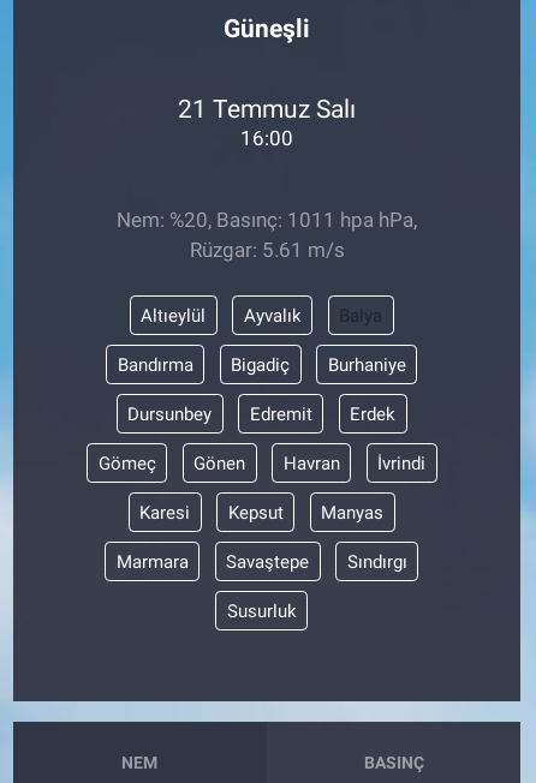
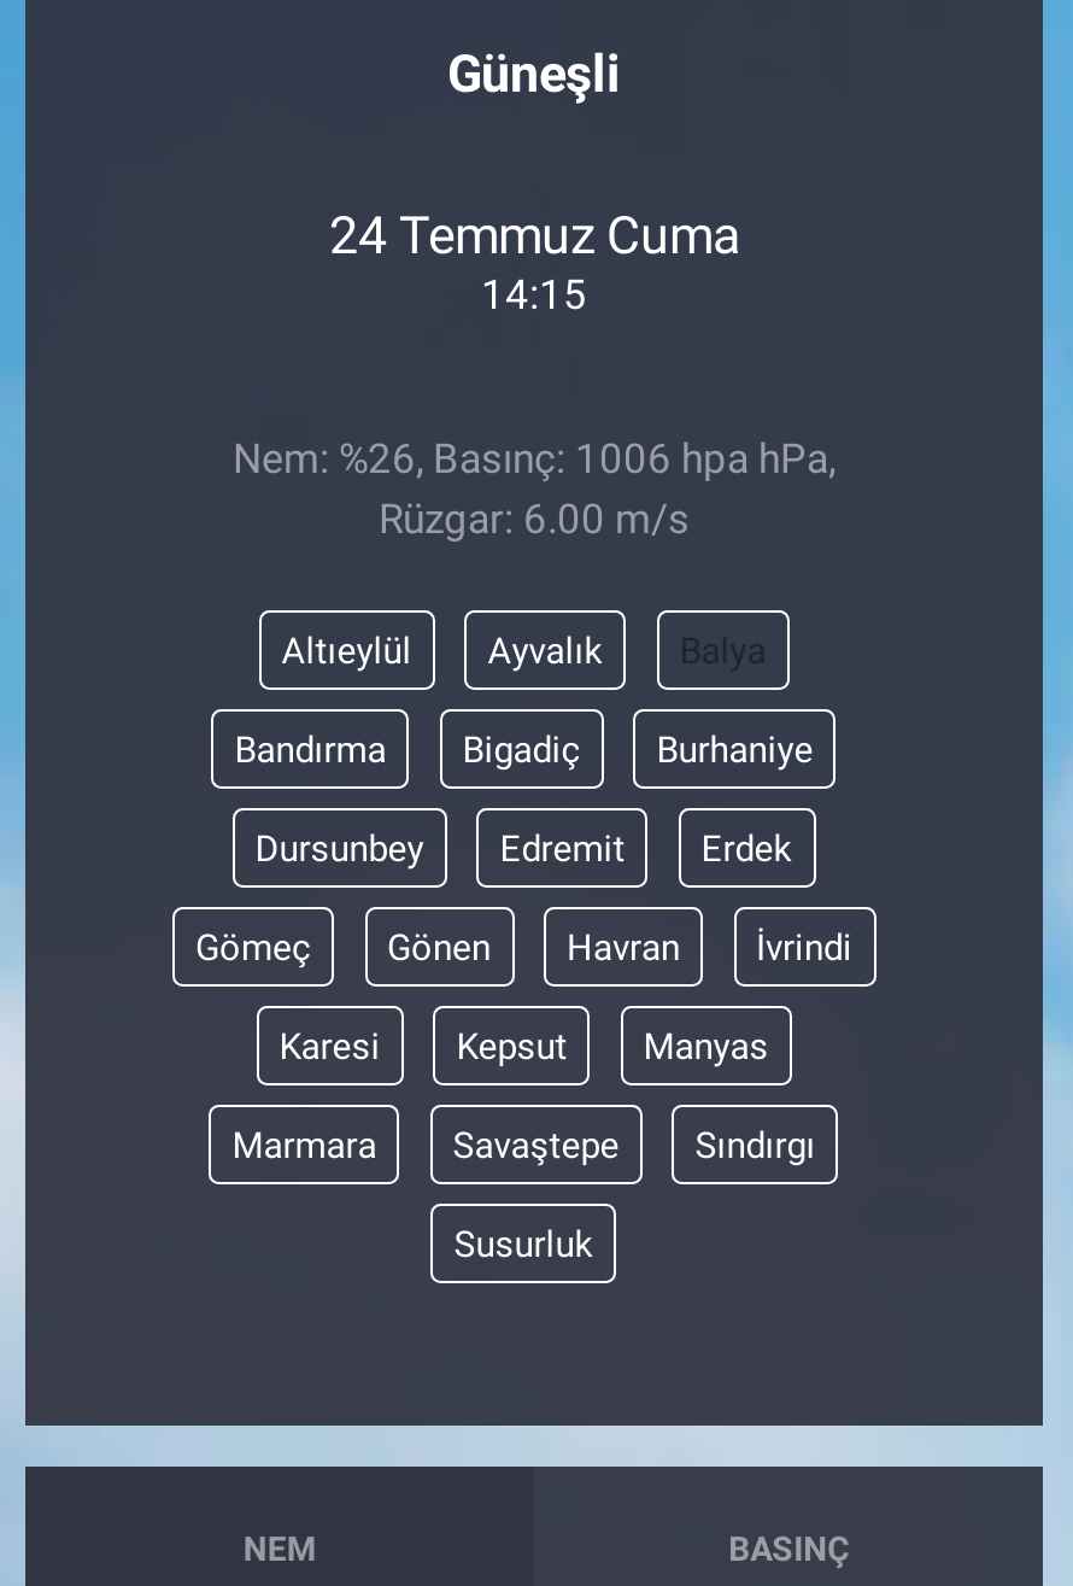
- 21 Temmuz Salı
+ 24 Temmuz Cuma

- 16:00
+ 14:15

- Nem: %20, Basınç: 1011 hpa hPa,
+ Nem: %26, Basınç: 1006 hpa hPa,

- Rüzgar: 5.61 m/s
+ Rüzgar: 6.00 m/s
